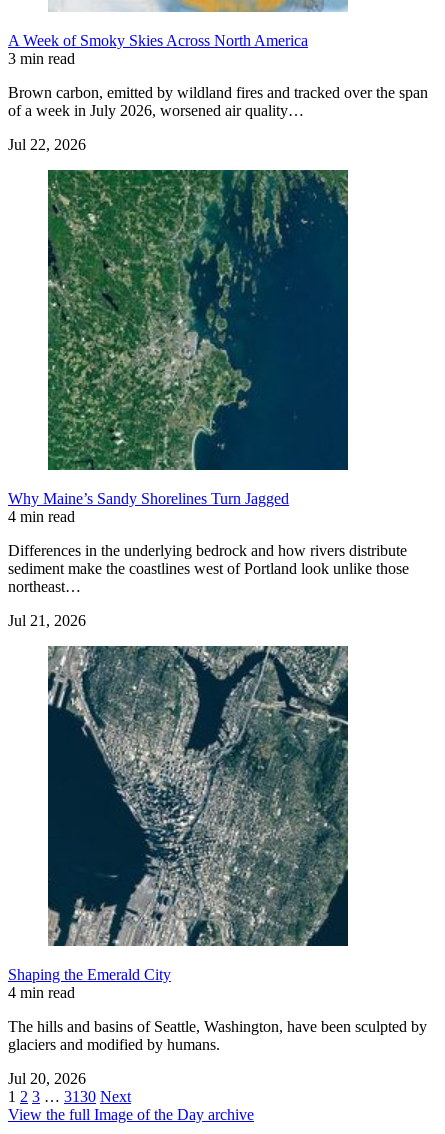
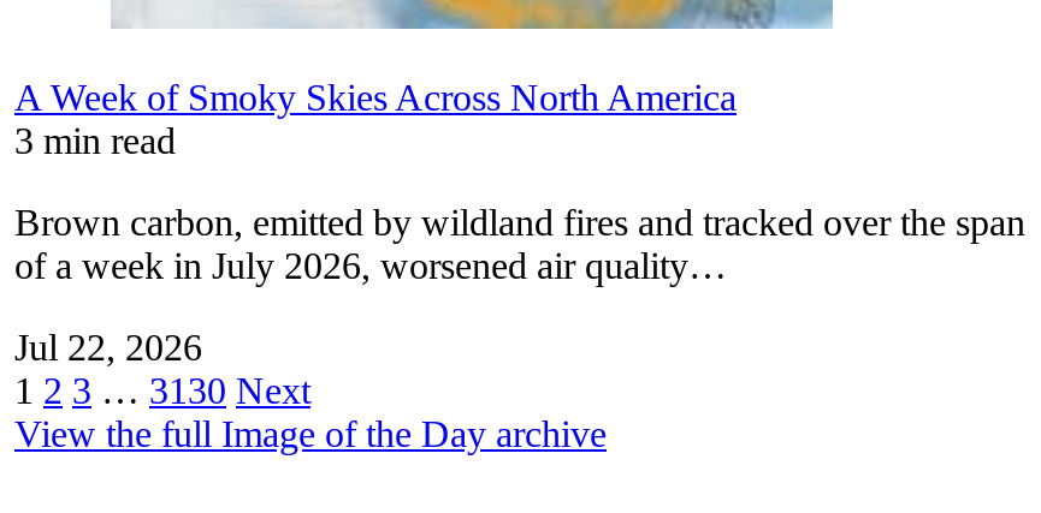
- [image]
- Why Maine’s Sandy Shorelines Turn Jagged
- 4 min read
- Differences in the underlying bedrock and how rivers distribute
- sediment make the coastlines west of Portland look unlike those
- northeast…
- Jul 21, 2026

- [image]
- Shaping the Emerald City
- 4 min read
- The hills and basins of Seattle, Washington, have been sculpted by
- glaciers and modified by humans.
- Jul 20, 2026
